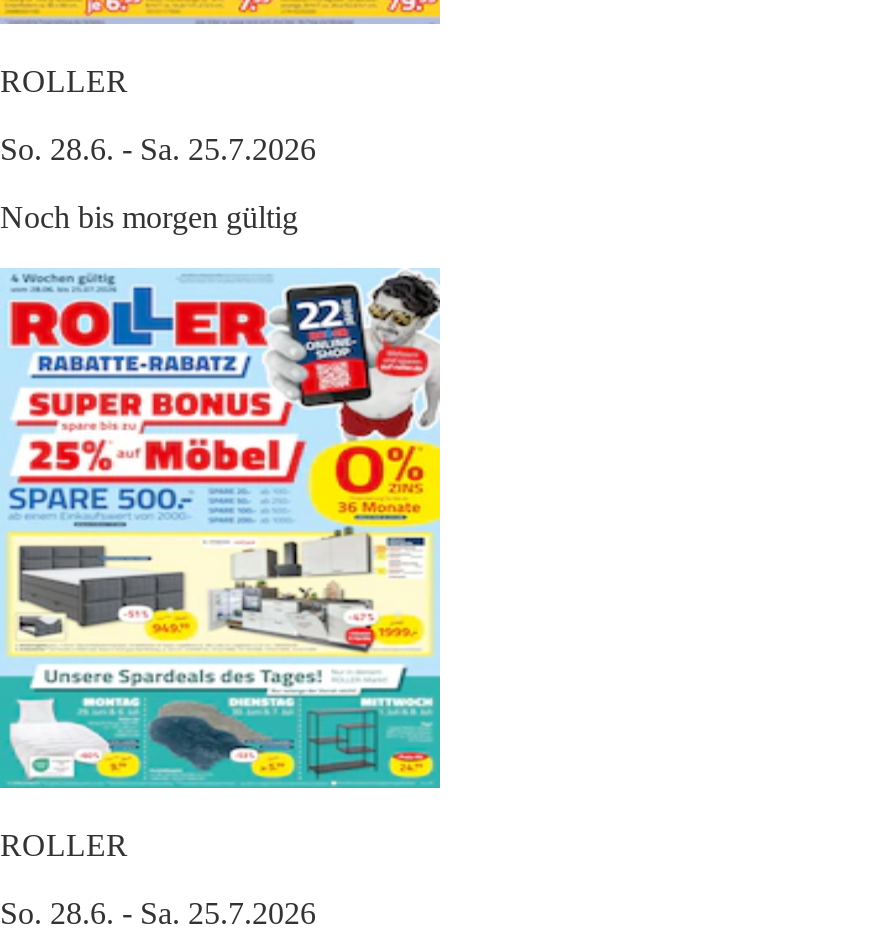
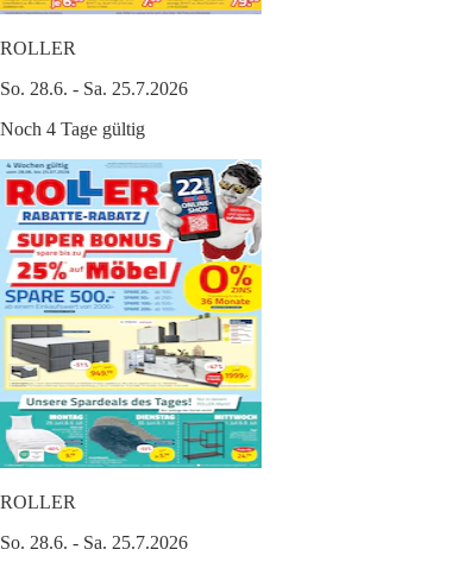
- Noch bis morgen gültig
+ Noch 4 Tage gültig
